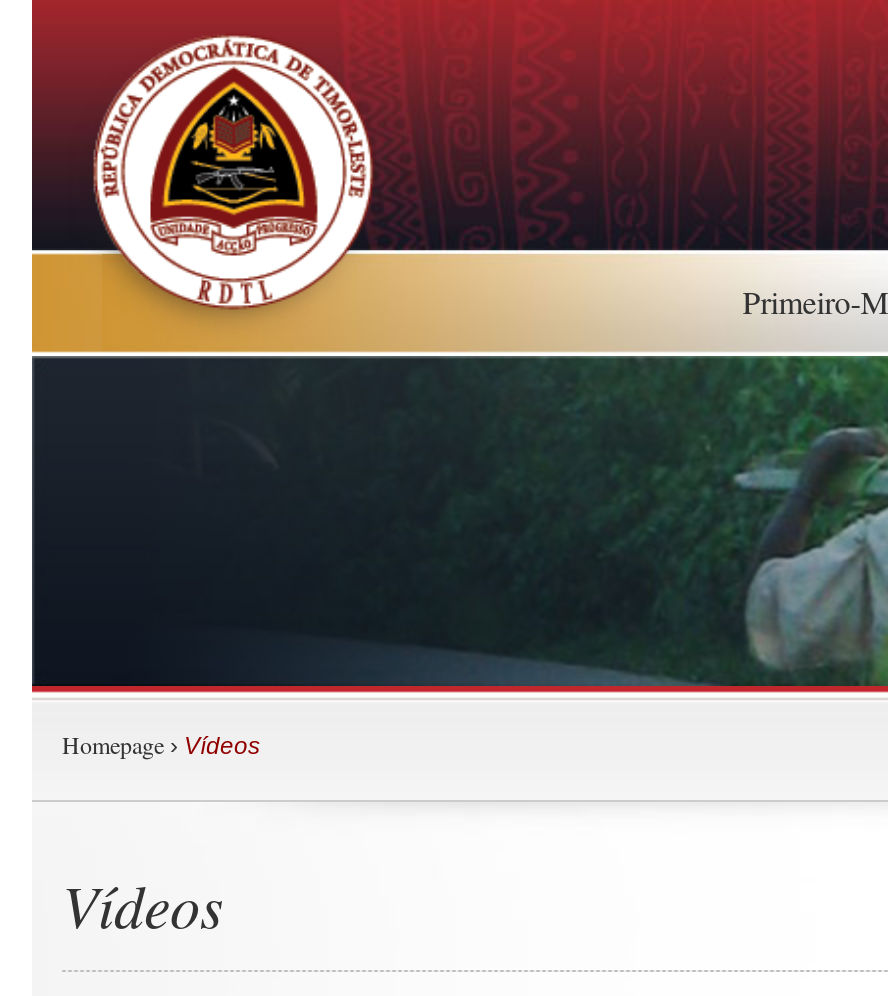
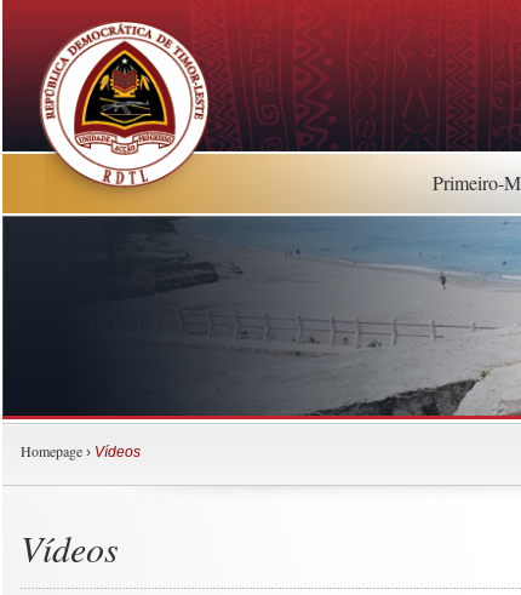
- [image]
+ [image]
